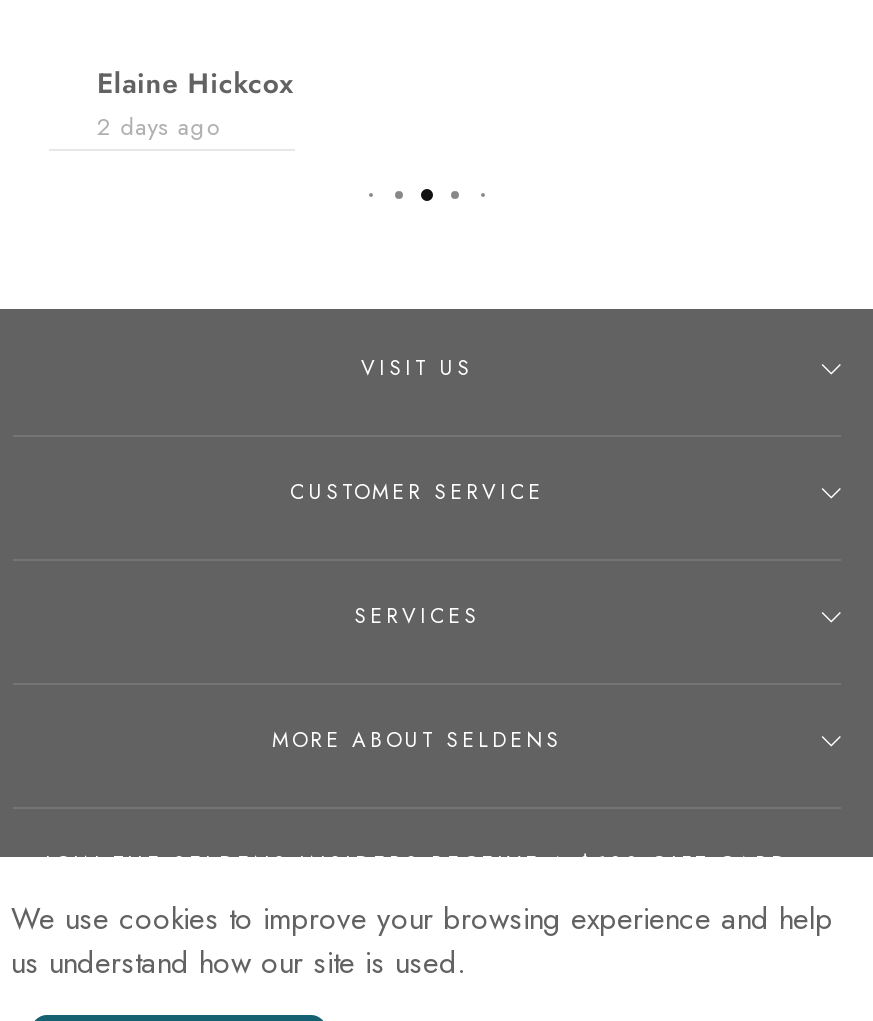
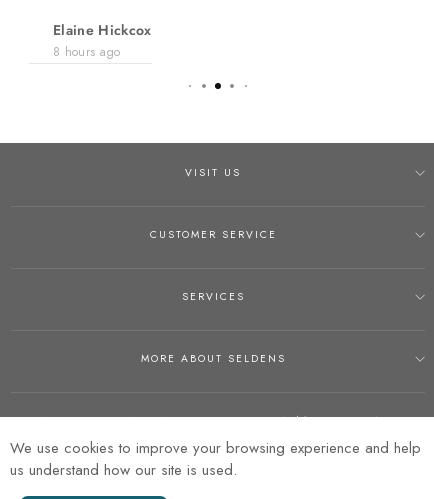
- 2 days ago
+ 8 hours ago
